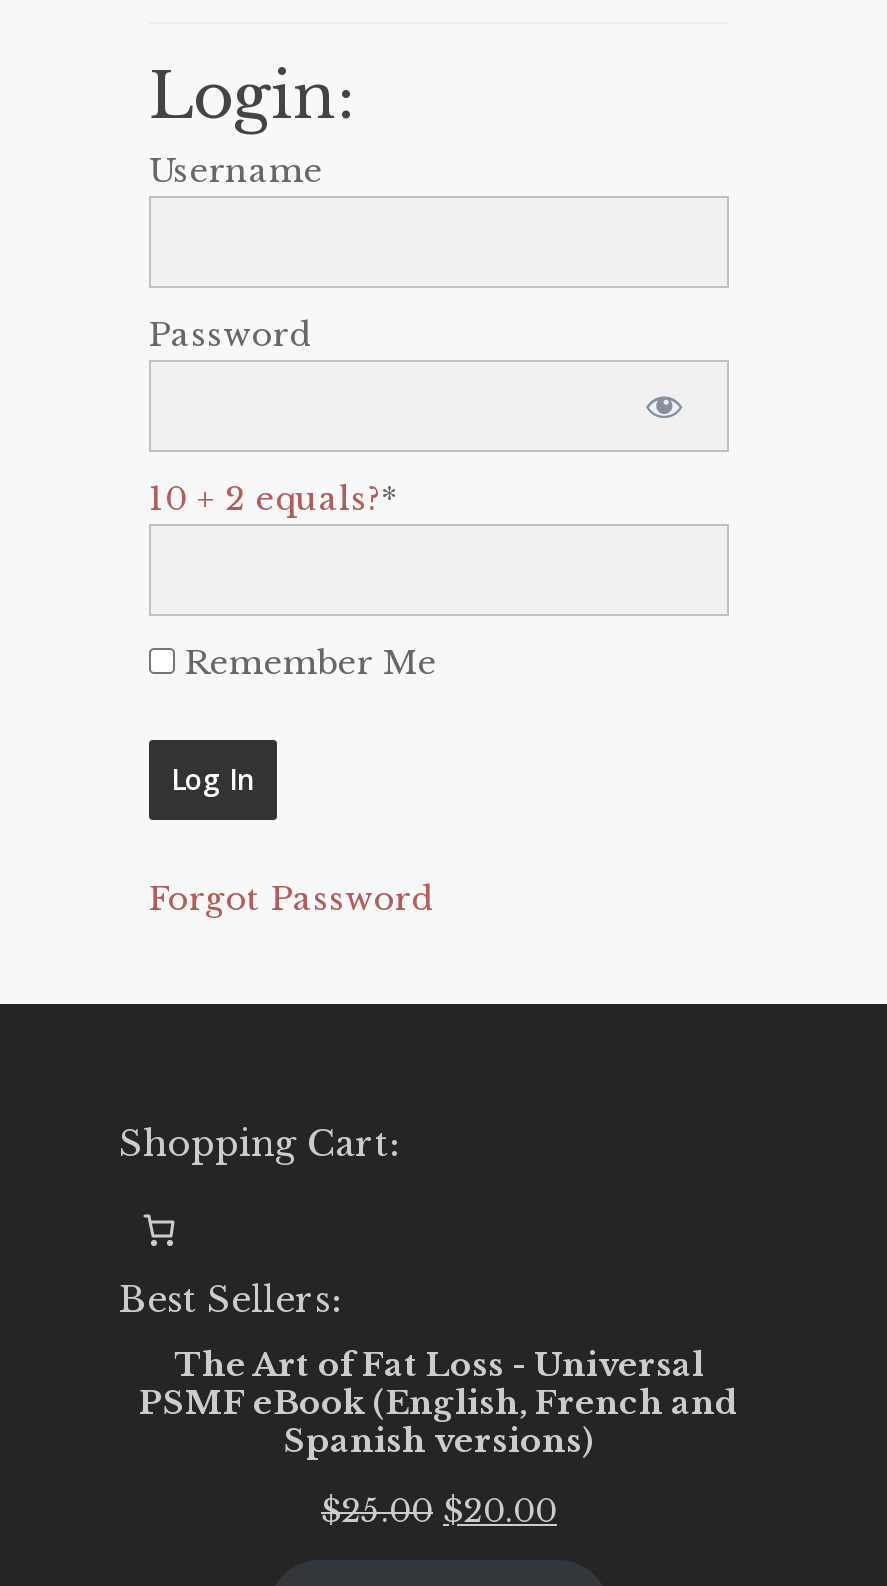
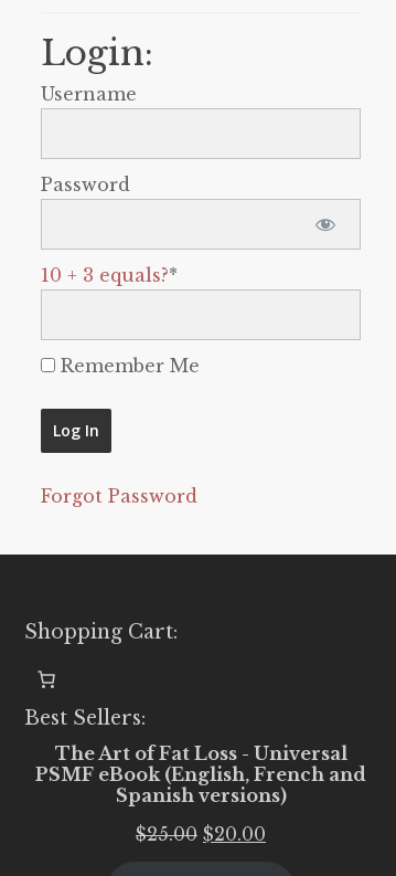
- 10 + 2 equals?*
+ 10 + 3 equals?*
